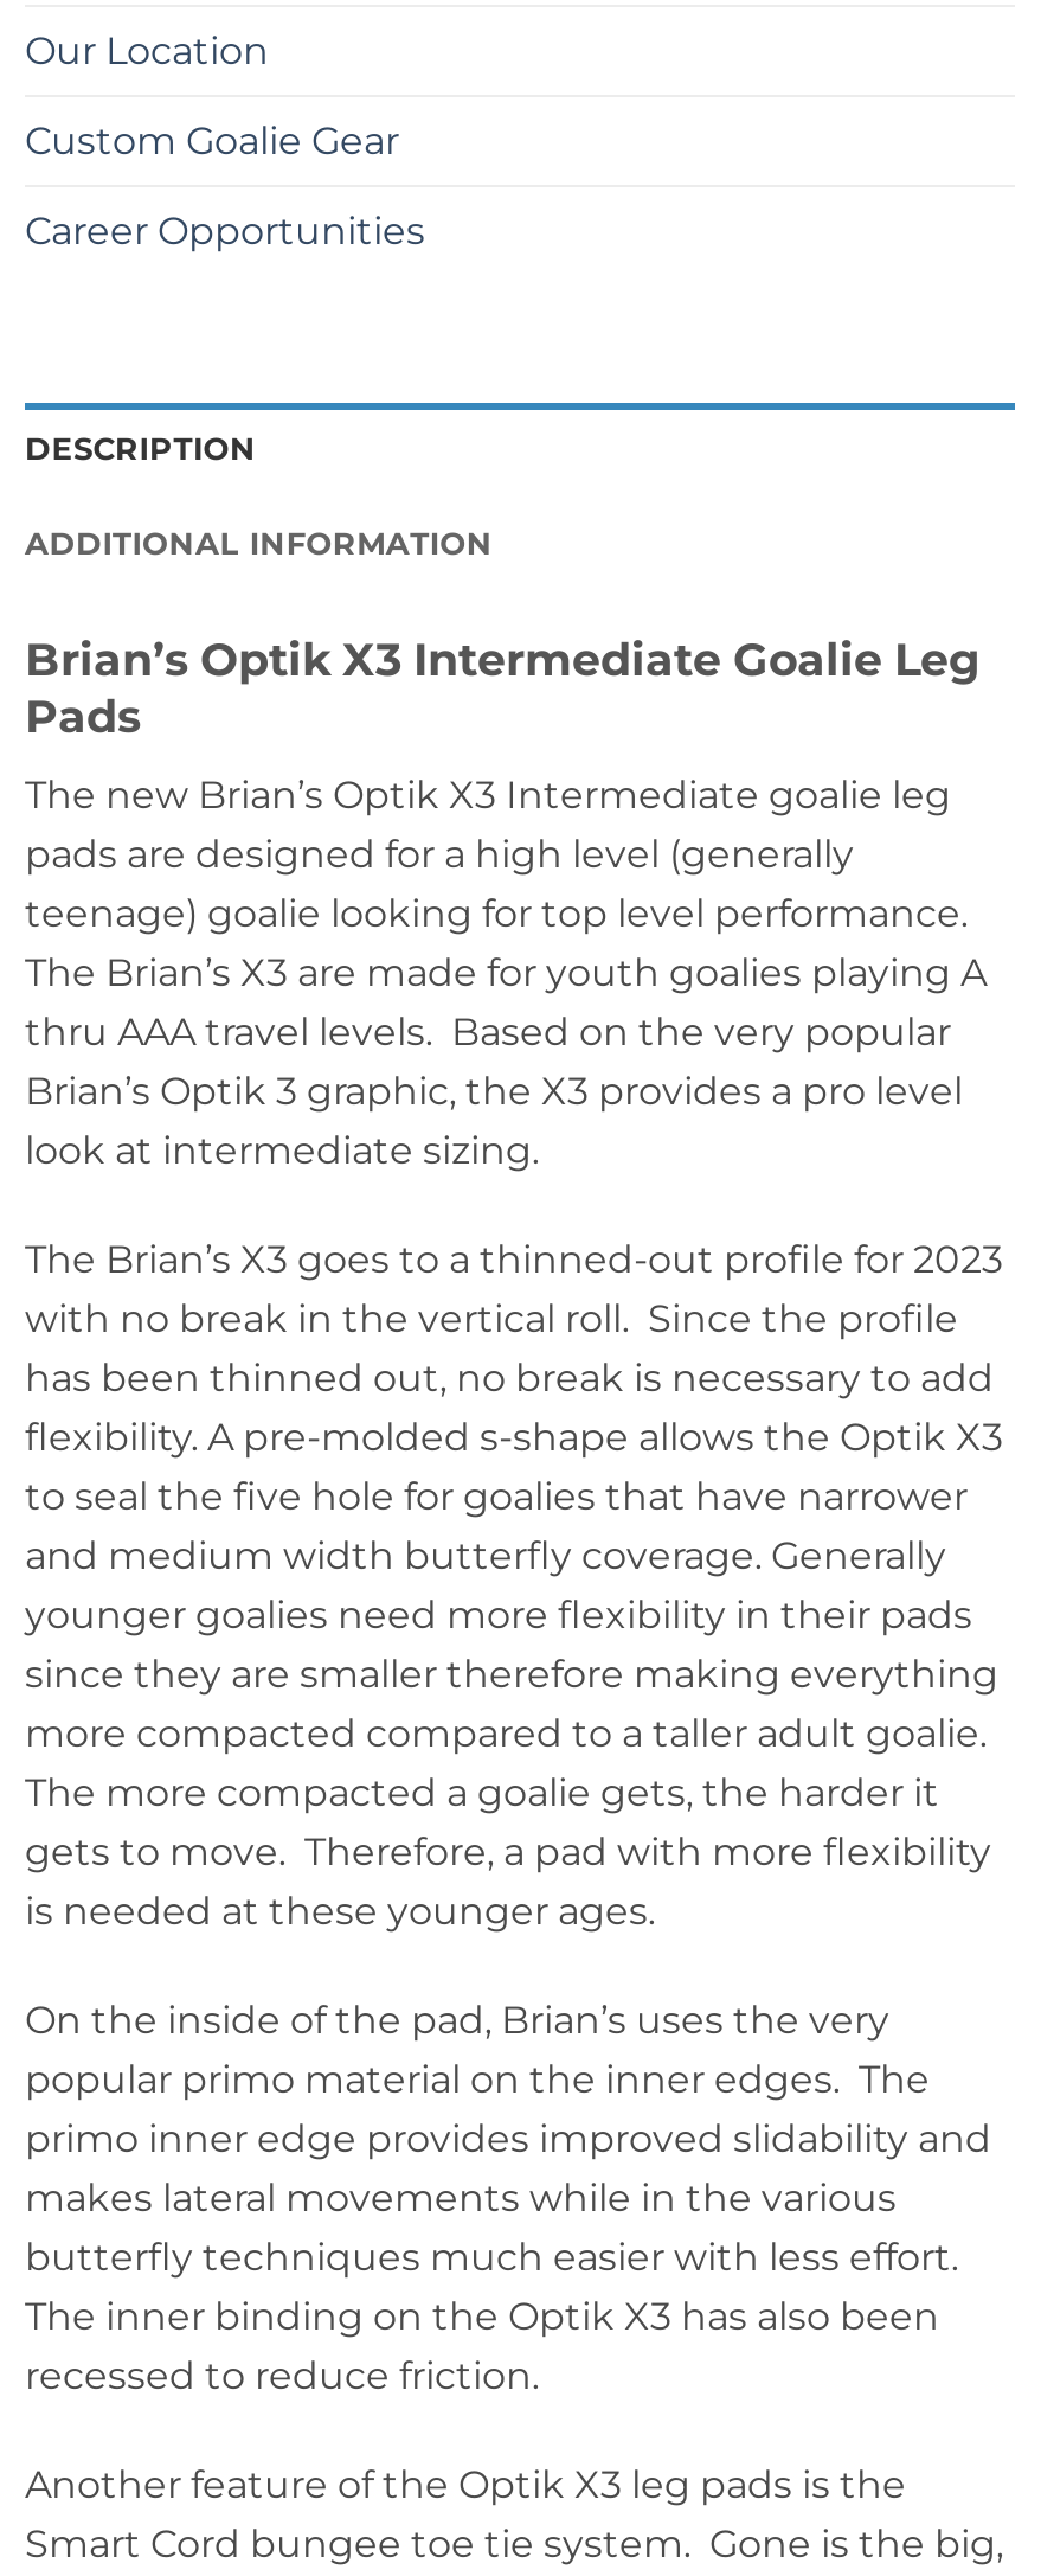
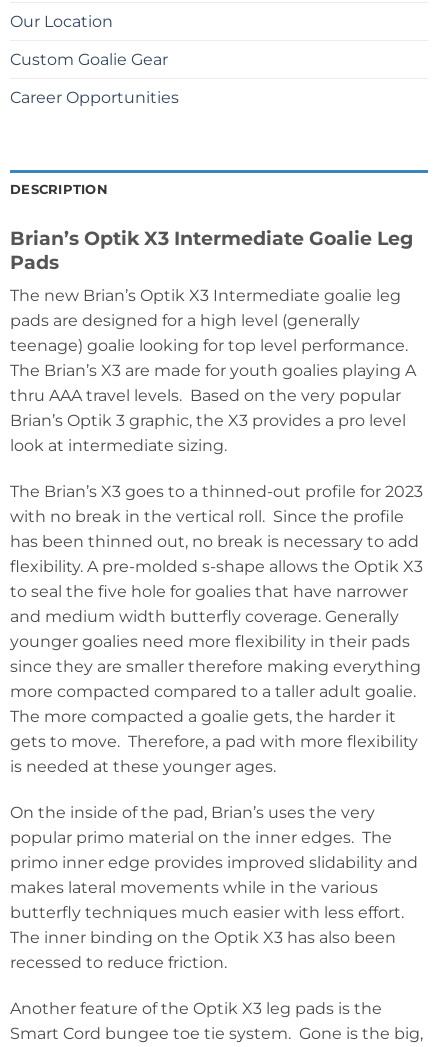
- ADDITIONAL INFORMATION
